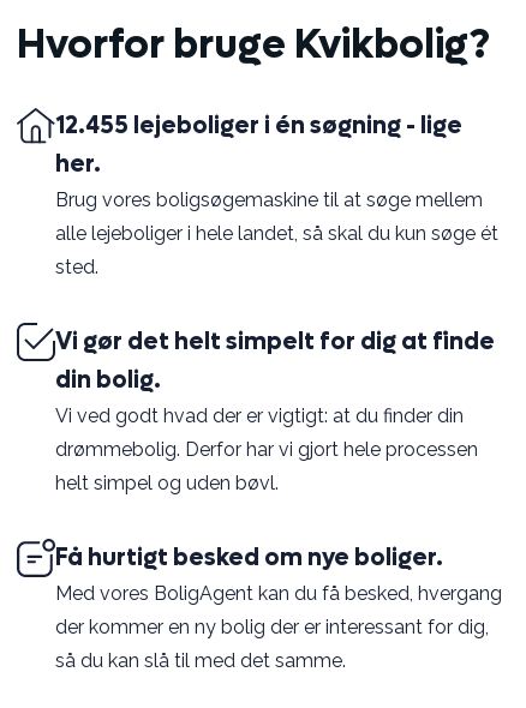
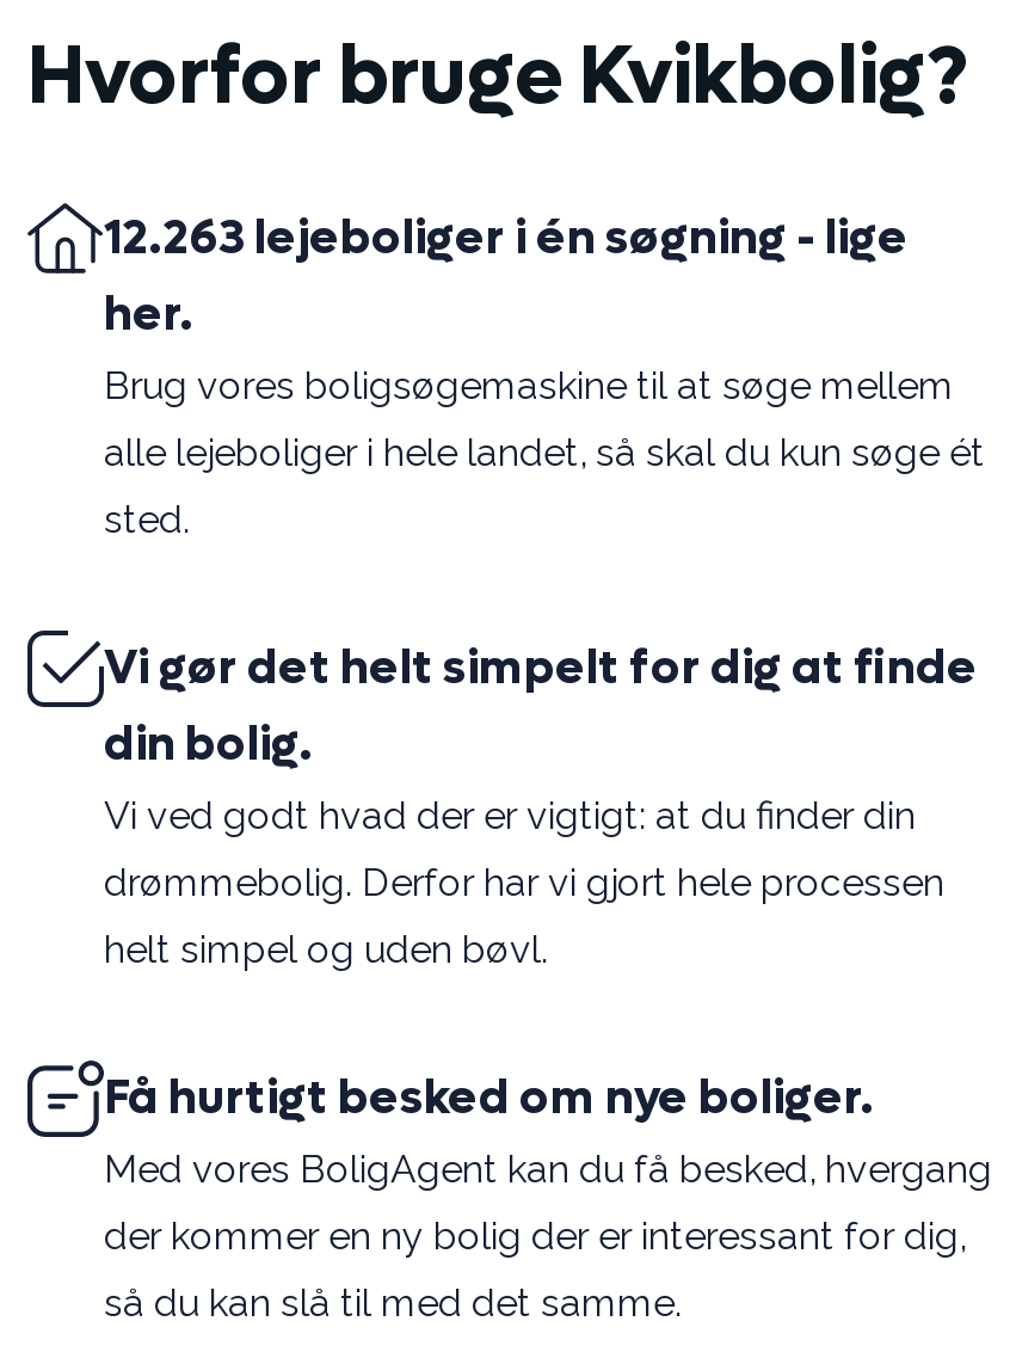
- 12.455 lejeboliger i én søgning - lige
+ 12.263 lejeboliger i én søgning - lige
